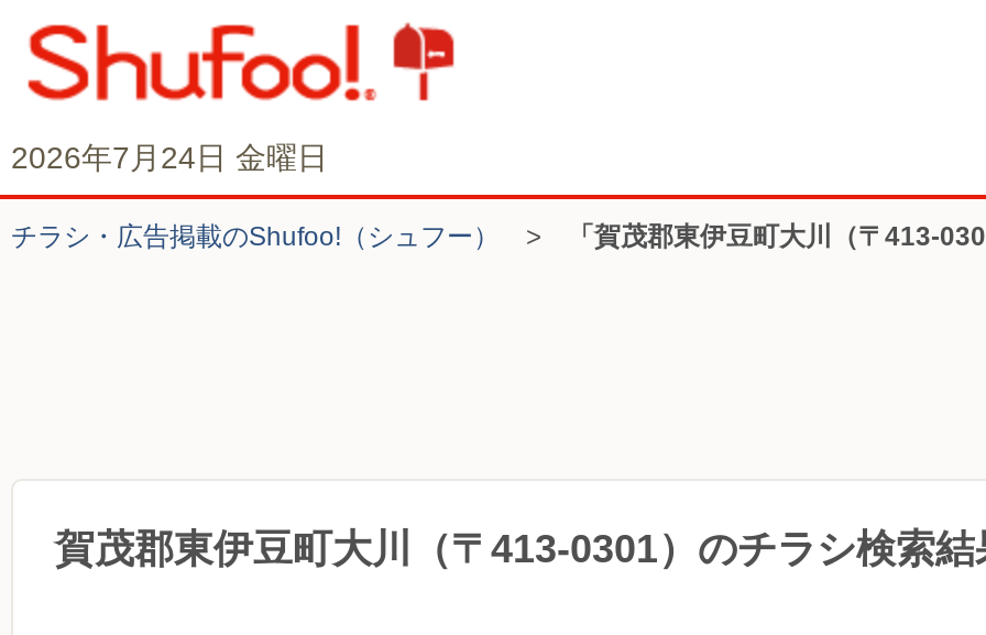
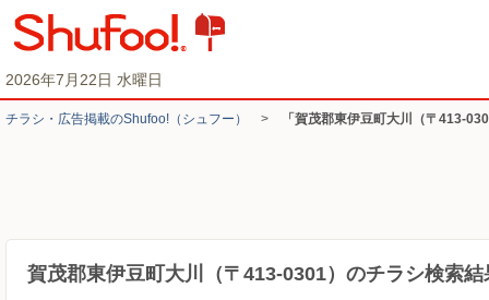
- 2026年7月24日 金曜日
+ 2026年7月22日 水曜日
